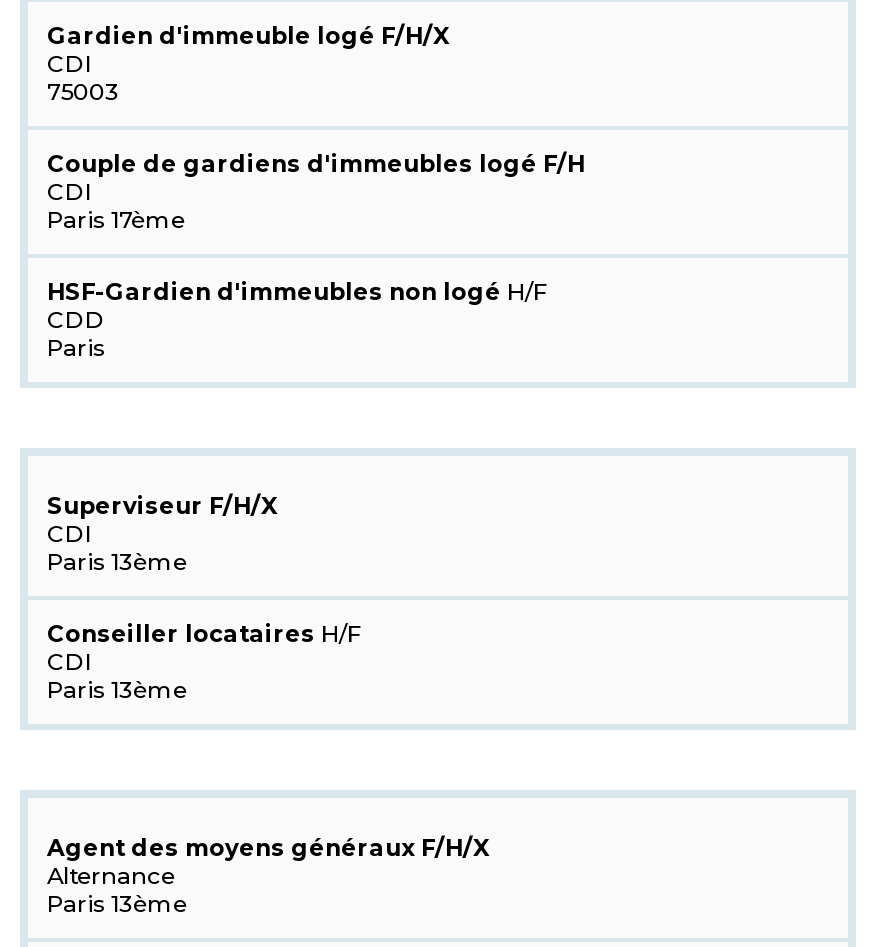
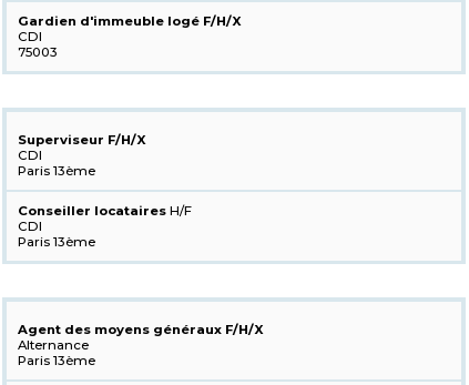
- Couple de gardiens d'immeubles logé F/H
- CDI
- Paris 17ème
- HSF-Gardien d'immeubles non logé H/F
- CDD
- Paris
